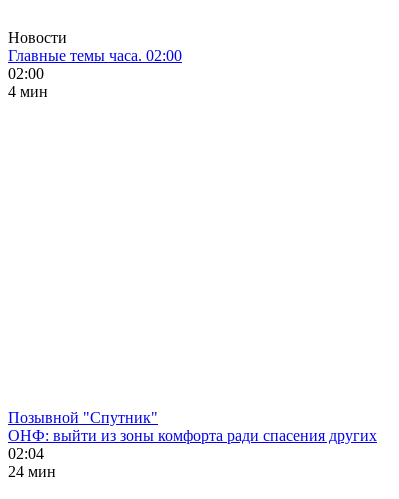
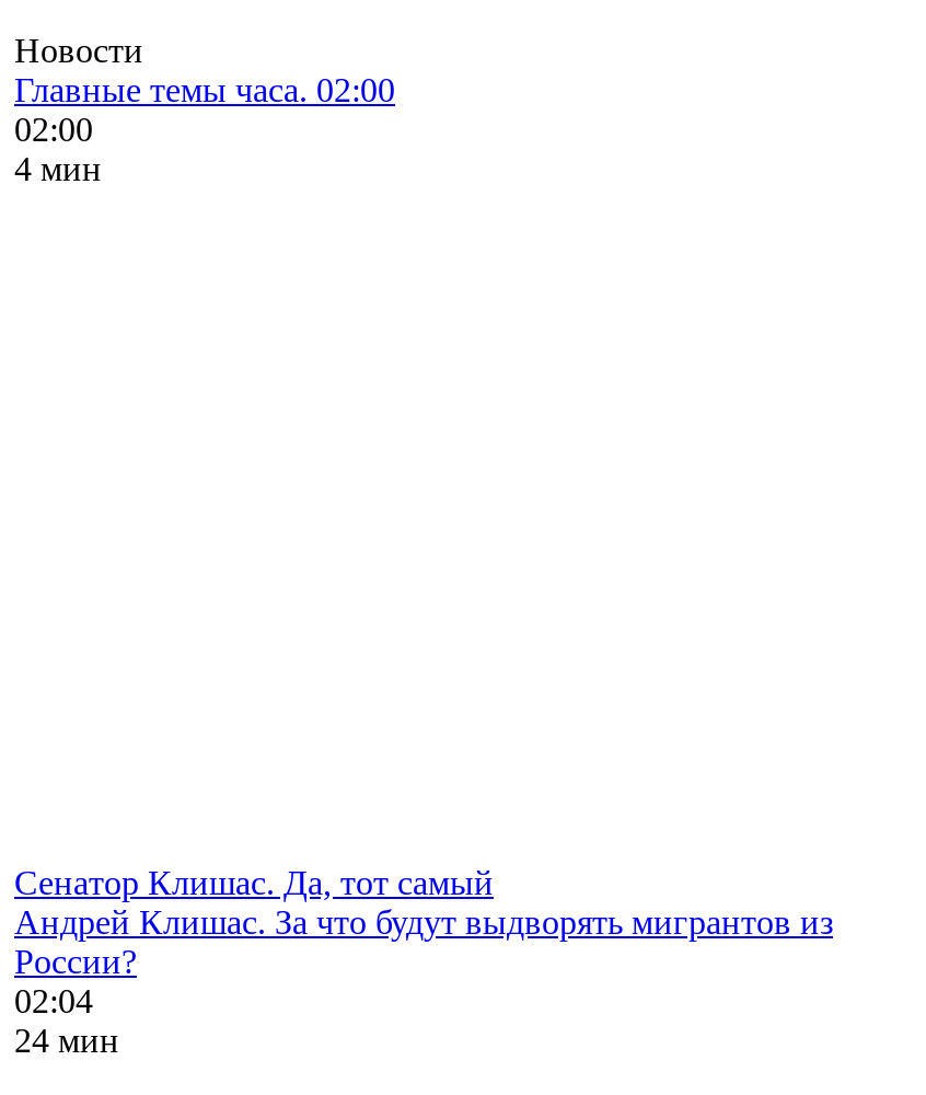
- Позывной "Спутник"
- ОНФ: выйти из зоны комфорта ради спасения других
+ Сенатор Клишас. Да, тот самый
+ Андрей Клишас. За что будут выдворять мигрантов из
+ России?
